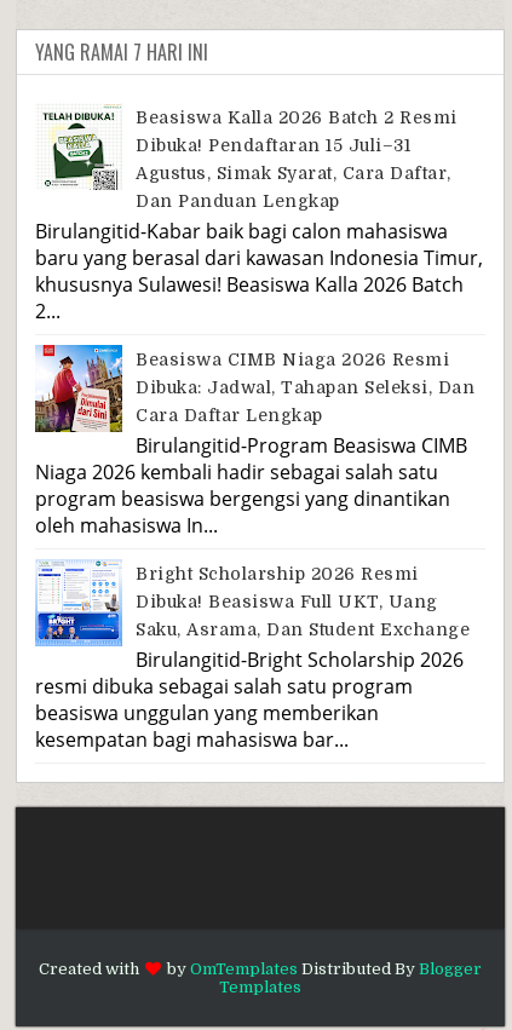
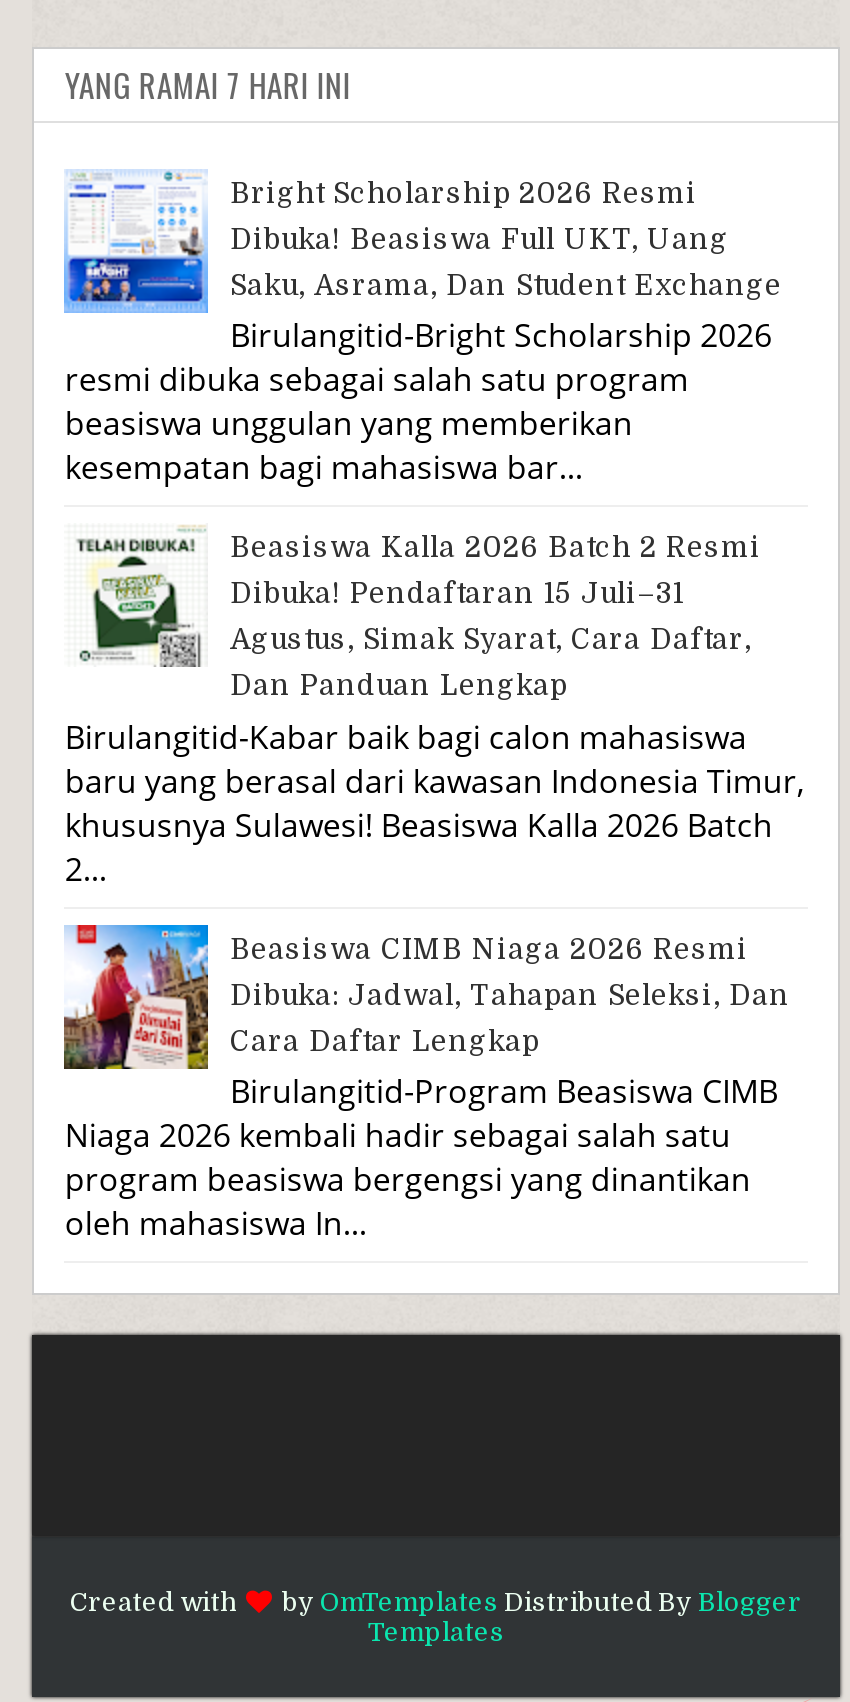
moved down: [image] | Beasiswa Kalla 2026 Batch 2 Resmi | Dibuka! Pendaftaran 15 Juli–31 | ... | program beasiswa bergengsi yang dinantikan | oleh mahasiswa In...

moved up: [image] | Bright Scholarship 2026 Resmi | Dibuka! Beasiswa Full UKT, Uang | Saku, Asrama, Dan Student Exchange | Birulangitid-Bright Scholarship 2026 | resmi dibuka sebagai salah satu program | beasiswa unggulan yang memberikan | kesempatan bagi mahasiswa bar...
